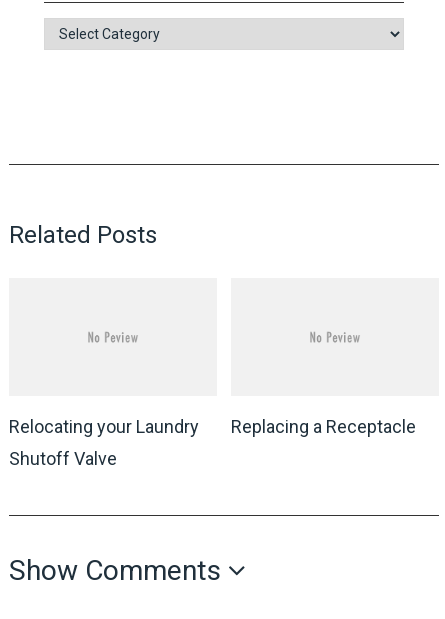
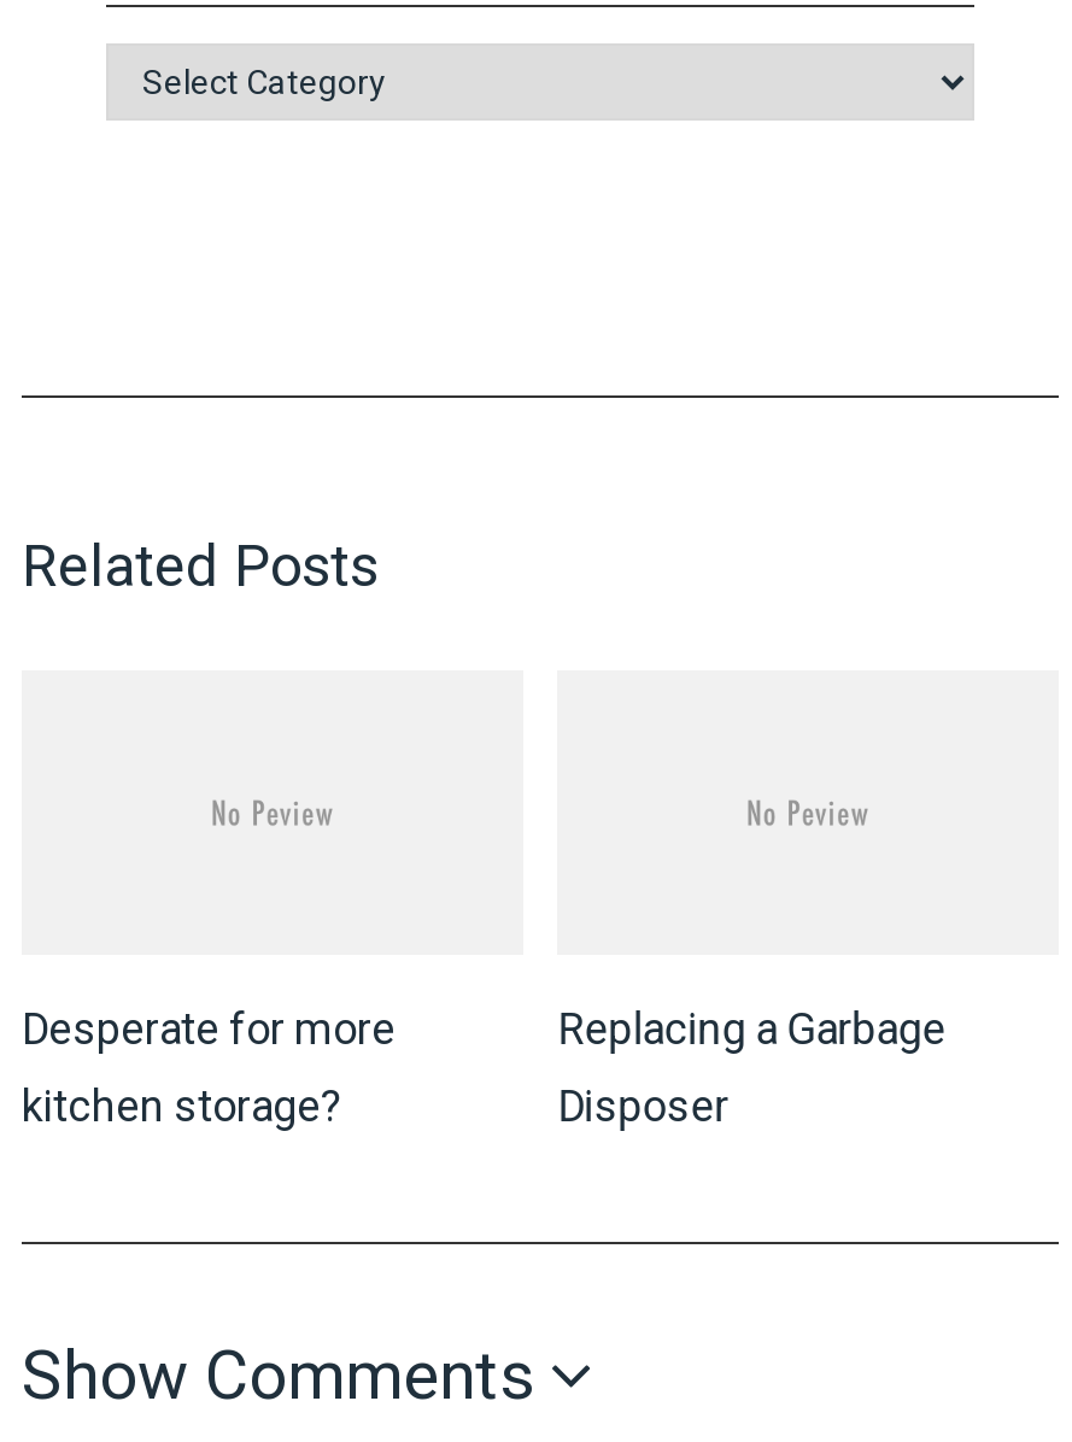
- Relocating your Laundry
- Shutoff Valve
+ Desperate for more
+ kitchen storage?

- Replacing a Receptacle
+ Replacing a Garbage
+ Disposer
